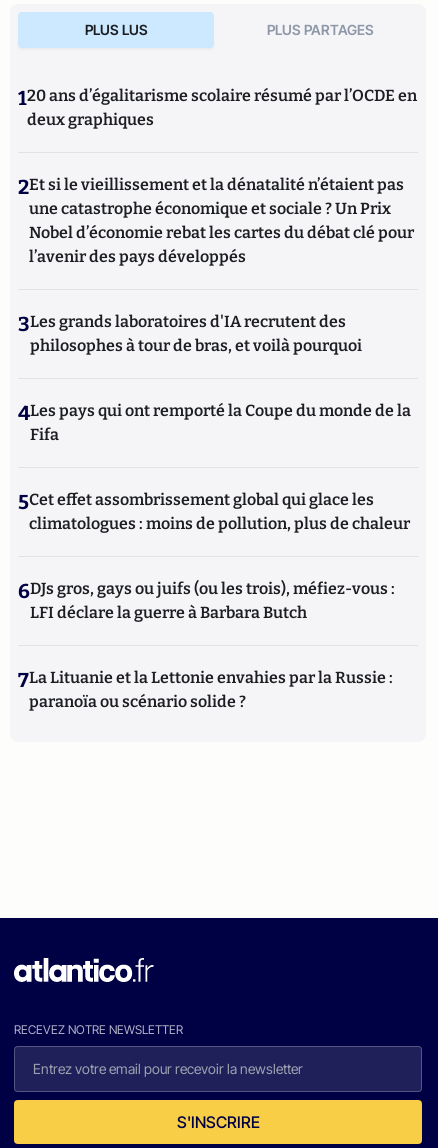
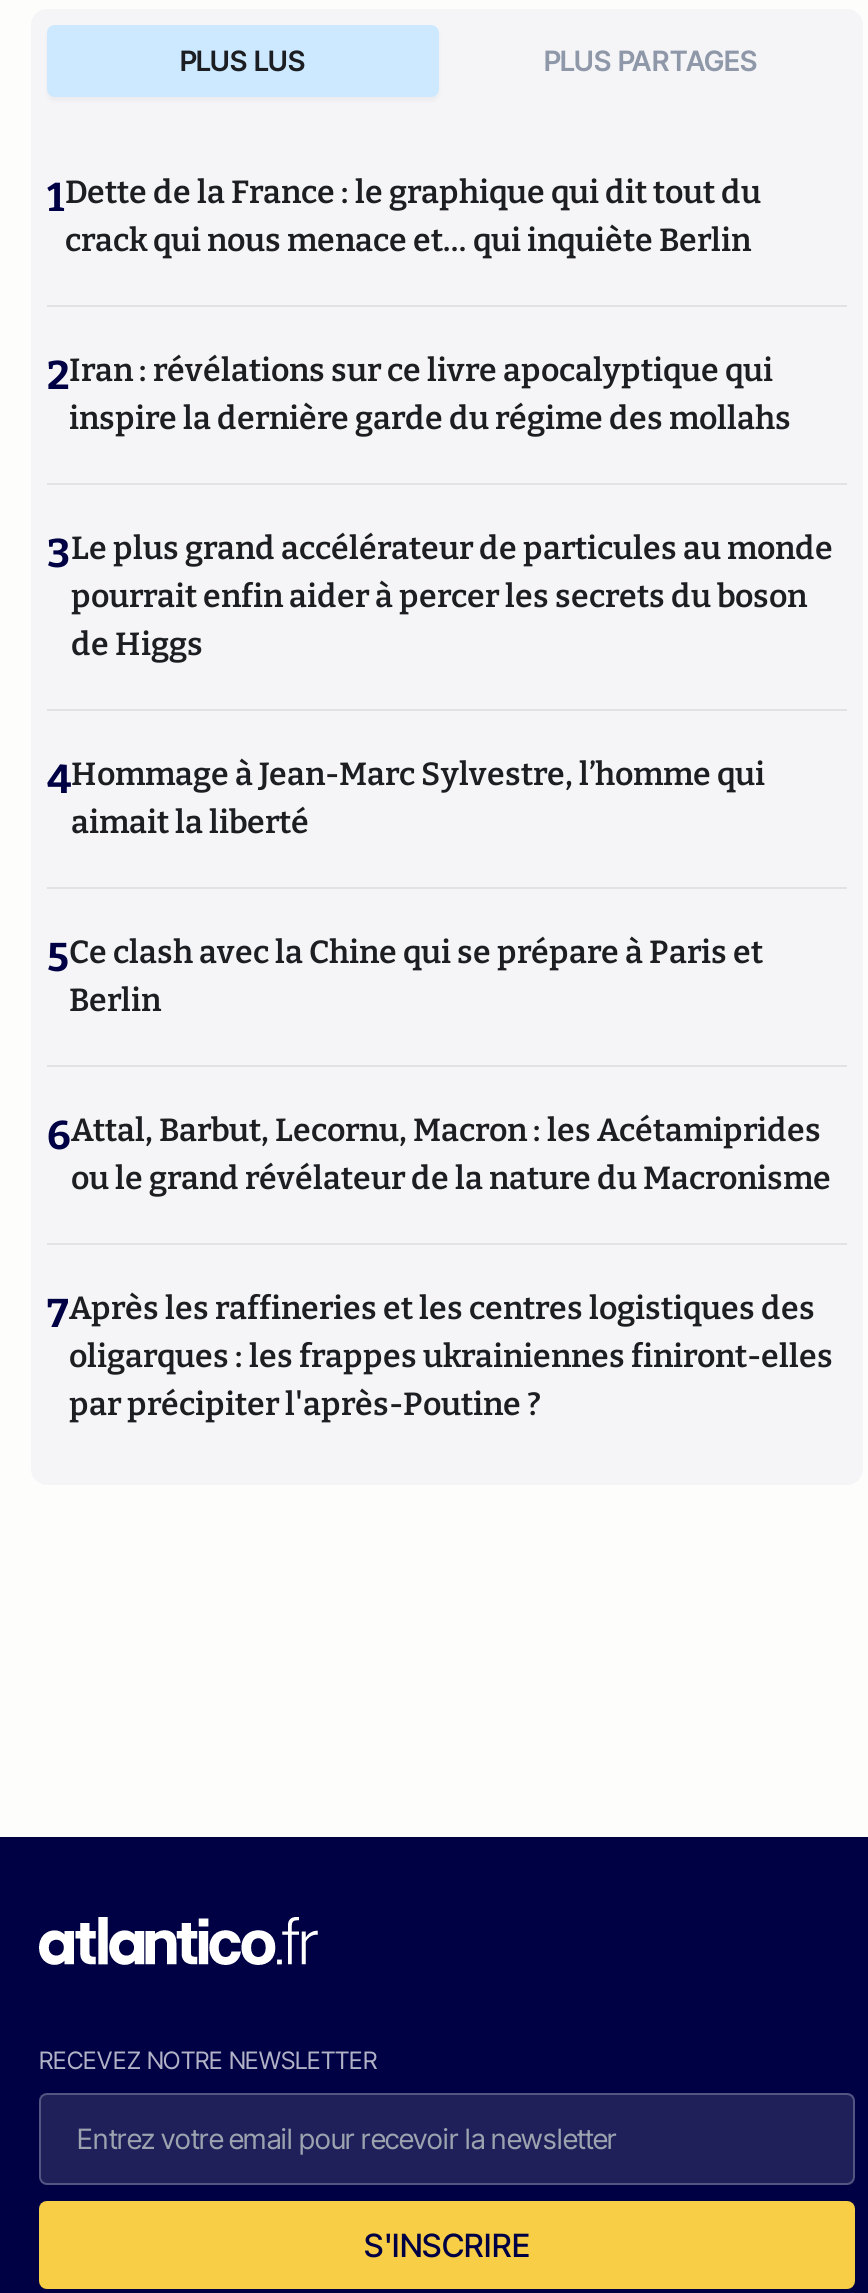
- 120 ans d’égalitarisme scolaire résumé par l’OCDE en
- deux graphiques
+ 1Dette de la France : le graphique qui dit tout du
+ crack qui nous menace et… qui inquiète Berlin

- 2Et si le vieillissement et la dénatalité n’étaient pas
- une catastrophe économique et sociale ? Un Prix
- Nobel d’économie rebat les cartes du débat clé pour
- l’avenir des pays développés
+ 2Iran : révélations sur ce livre apocalyptique qui
+ inspire la dernière garde du régime des mollahs

- 3Les grands laboratoires d'IA recrutent des
- philosophes à tour de bras, et voilà pourquoi
+ 3Le plus grand accélérateur de particules au monde
+ pourrait enfin aider à percer les secrets du boson
+ de Higgs

- 4Les pays qui ont remporté la Coupe du monde de la
- Fifa
+ 4Hommage à Jean-Marc Sylvestre, l’homme qui
+ aimait la liberté

- 5Cet effet assombrissement global qui glace les
- climatologues : moins de pollution, plus de chaleur
+ 5Ce clash avec la Chine qui se prépare à Paris et
+ Berlin

- 6DJs gros, gays ou juifs (ou les trois), méfiez-vous :
- LFI déclare la guerre à Barbara Butch
+ 6Attal, Barbut, Lecornu, Macron : les Acétamiprides
+ ou le grand révélateur de la nature du Macronisme

- 7La Lituanie et la Lettonie envahies par la Russie :
- paranoïa ou scénario solide ?
+ 7Après les raffineries et les centres logistiques des
+ oligarques : les frappes ukrainiennes finiront-elles
+ par précipiter l'après-Poutine ?
